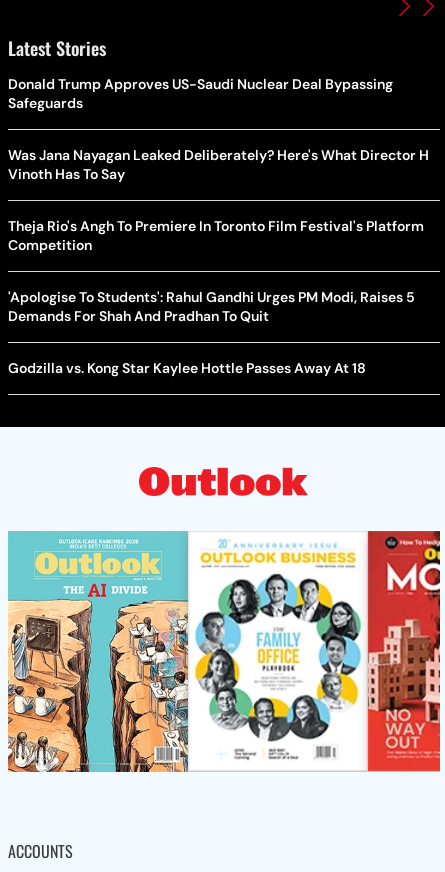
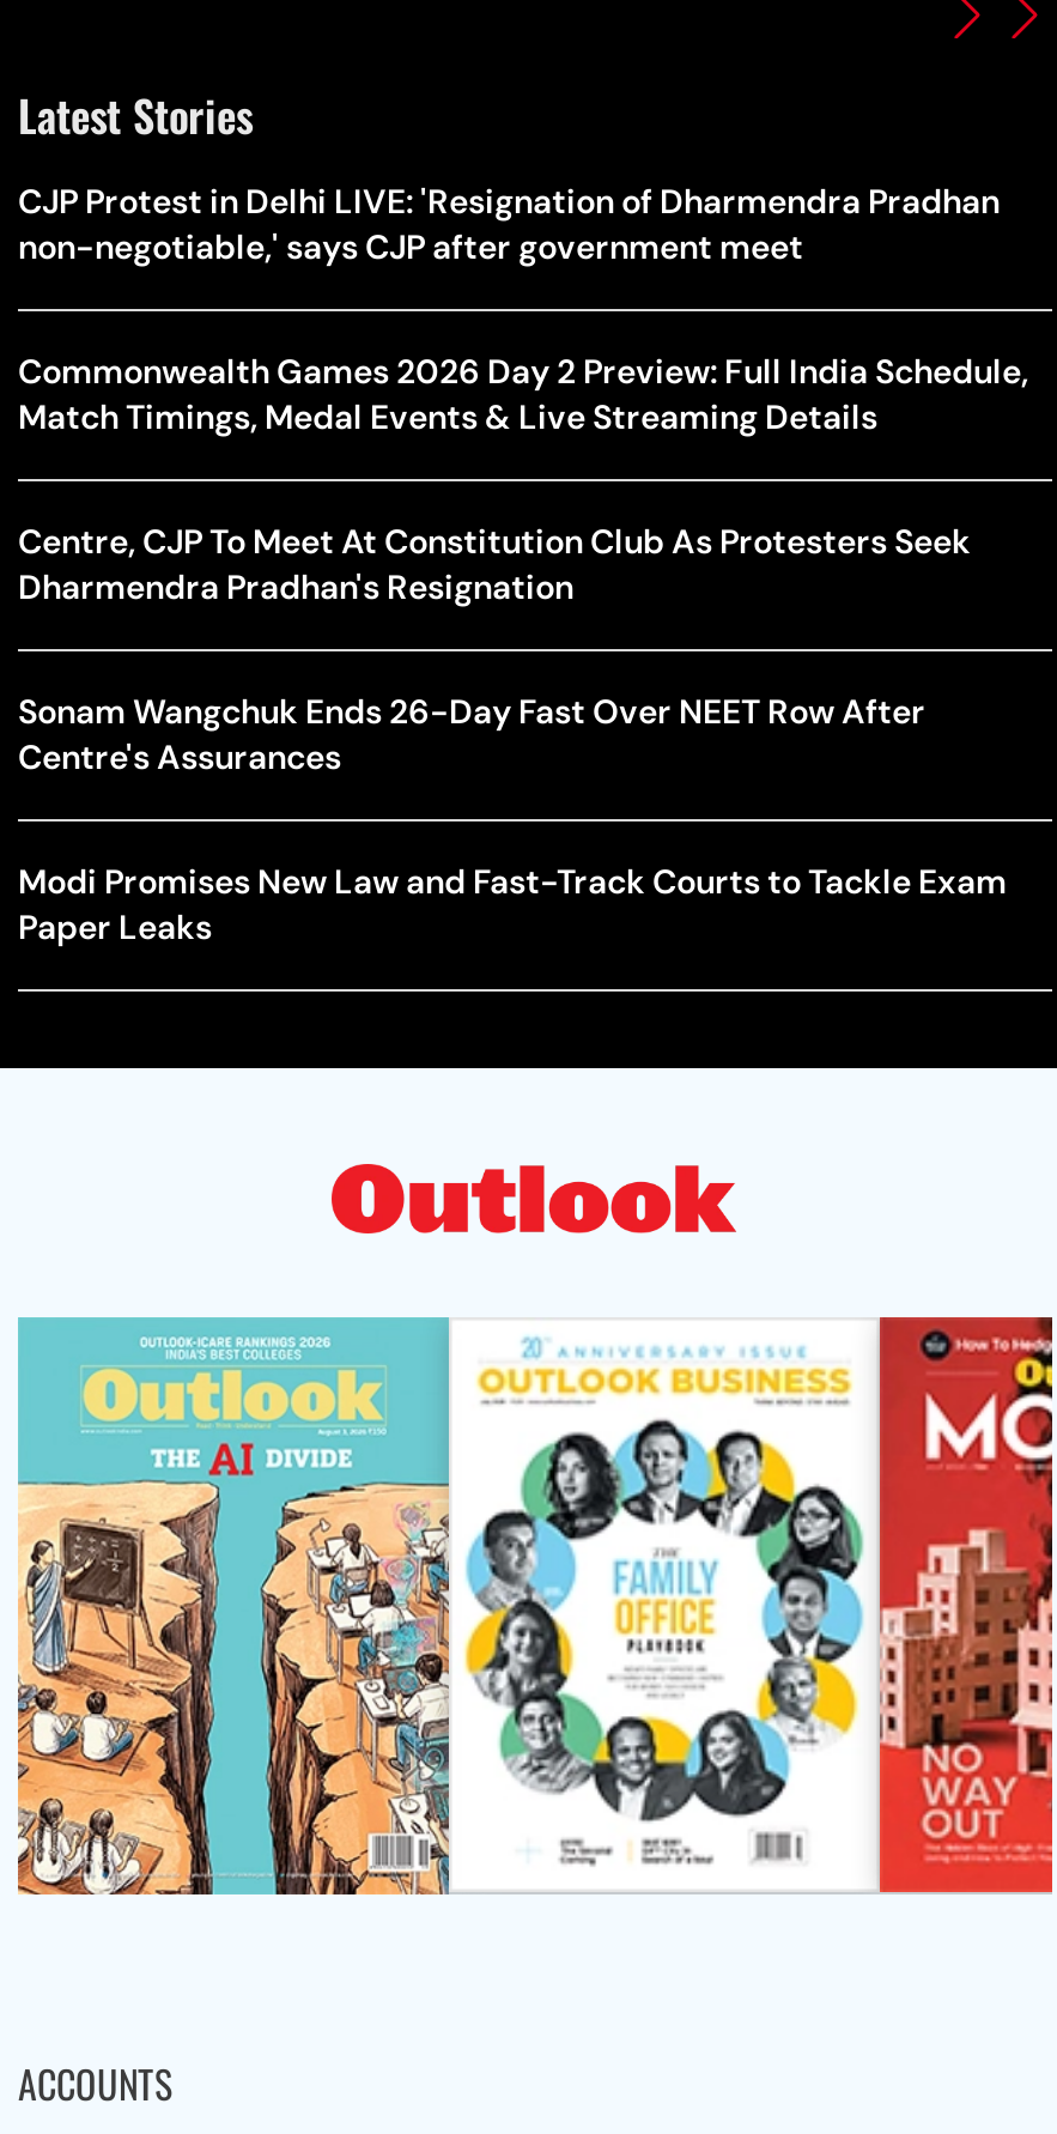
- Donald Trump Approves US-Saudi Nuclear Deal Bypassing
- Safeguards
+ CJP Protest in Delhi LIVE: 'Resignation of Dharmendra Pradhan
+ non-negotiable,' says CJP after government meet

- Was Jana Nayagan Leaked Deliberately? Here's What Director H
- Vinoth Has To Say
+ Commonwealth Games 2026 Day 2 Preview: Full India Schedule,
+ Match Timings, Medal Events & Live Streaming Details

- Theja Rio's Angh To Premiere In Toronto Film Festival's Platform
- Competition
+ Centre, CJP To Meet At Constitution Club As Protesters Seek
+ Dharmendra Pradhan's Resignation

- 'Apologise To Students': Rahul Gandhi Urges PM Modi, Raises 5
- Demands For Shah And Pradhan To Quit
+ Sonam Wangchuk Ends 26-Day Fast Over NEET Row After
+ Centre's Assurances

- Godzilla vs. Kong Star Kaylee Hottle Passes Away At 18
+ Modi Promises New Law and Fast-Track Courts to Tackle Exam
+ Paper Leaks
